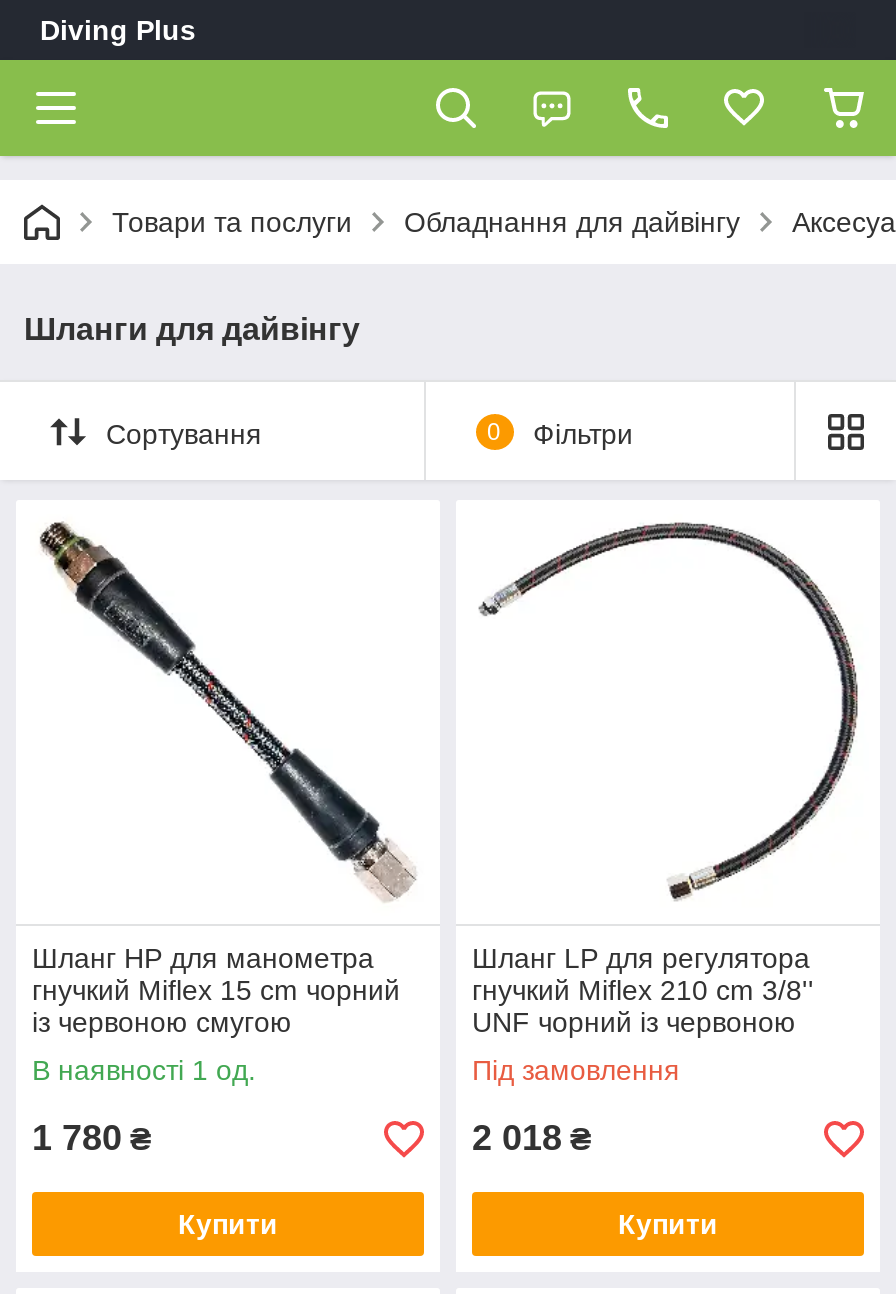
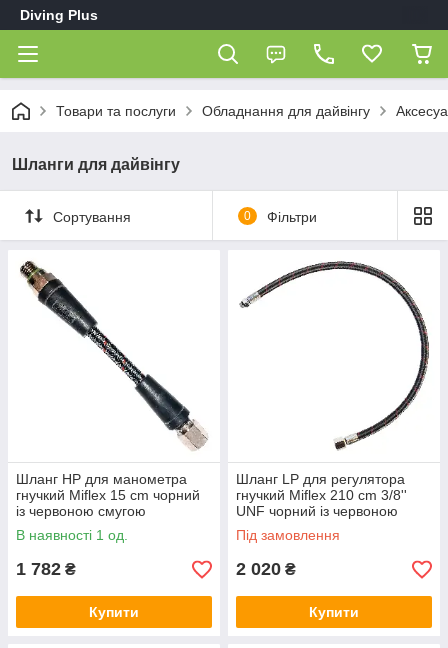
- 1 780 ₴
+ 1 782 ₴

- 2 018 ₴
+ 2 020 ₴
